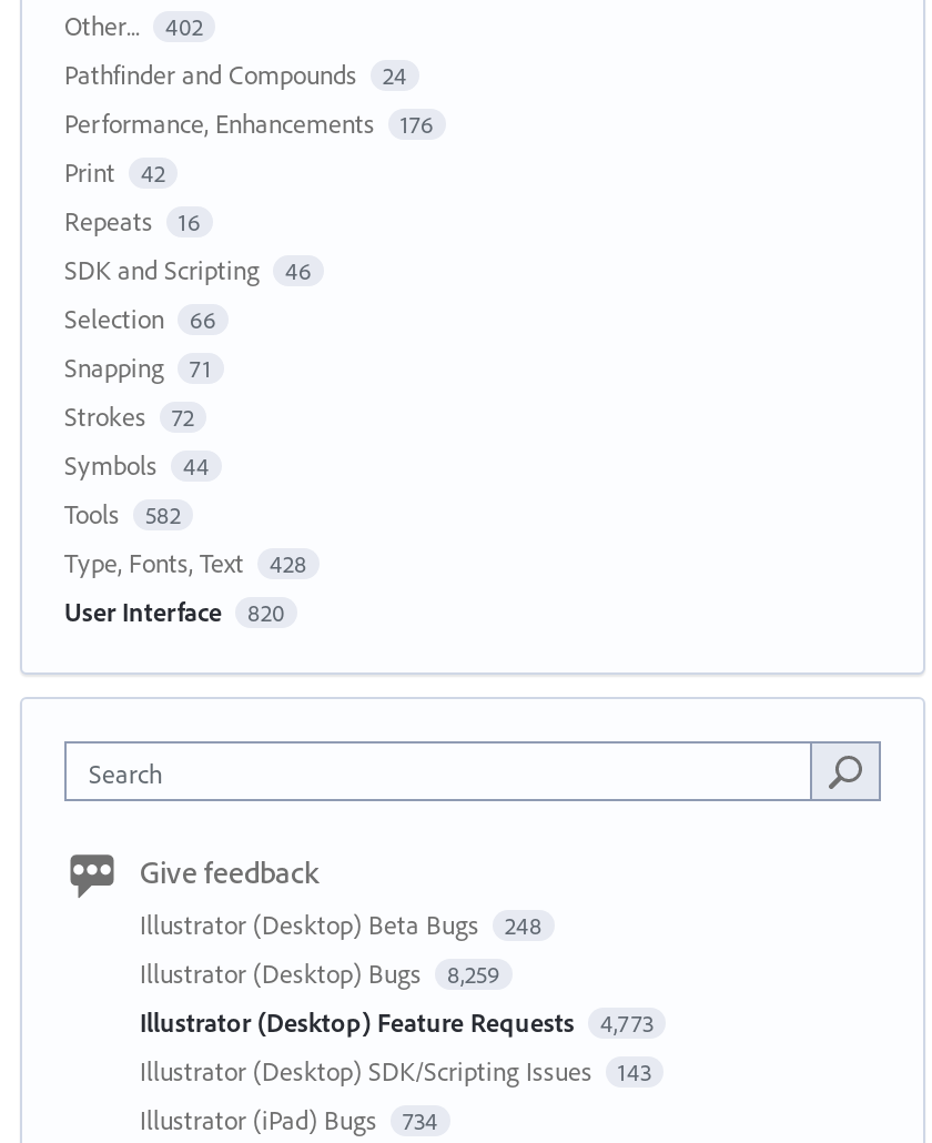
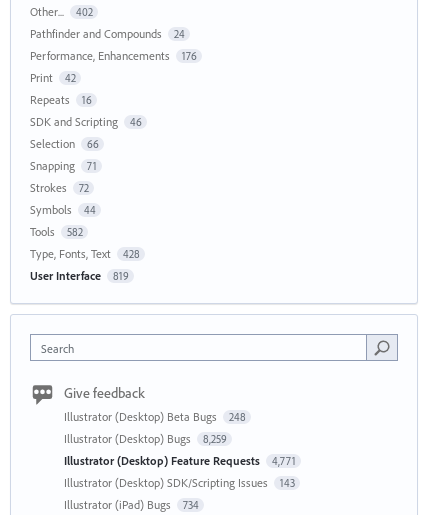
- User Interface 820
+ User Interface 819

- Illustrator (Desktop) Feature Requests 4,773
+ Illustrator (Desktop) Feature Requests 4,771
